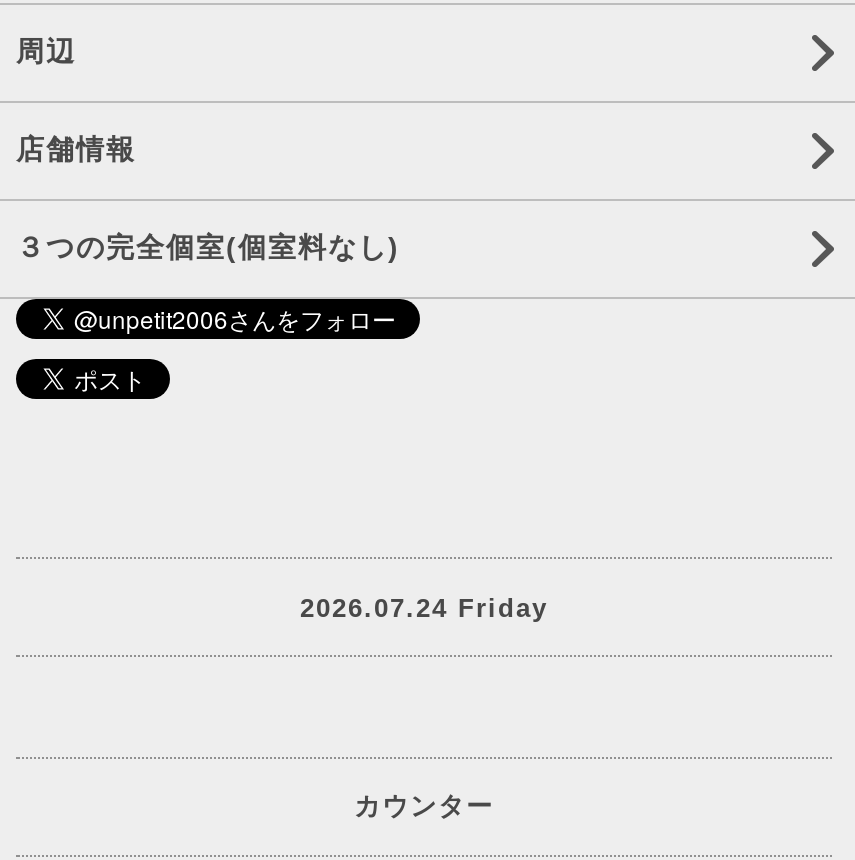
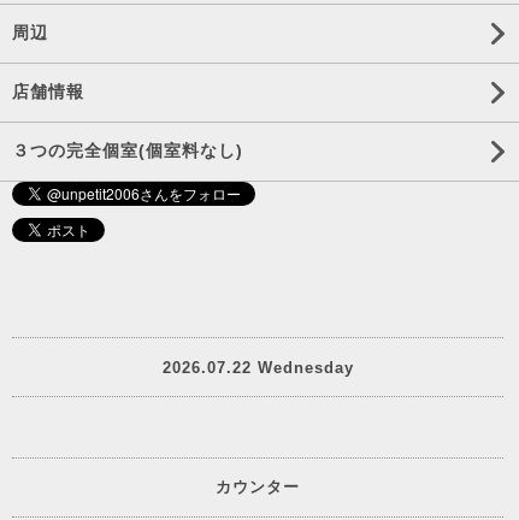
- 2026.07.24 Friday
+ 2026.07.22 Wednesday
